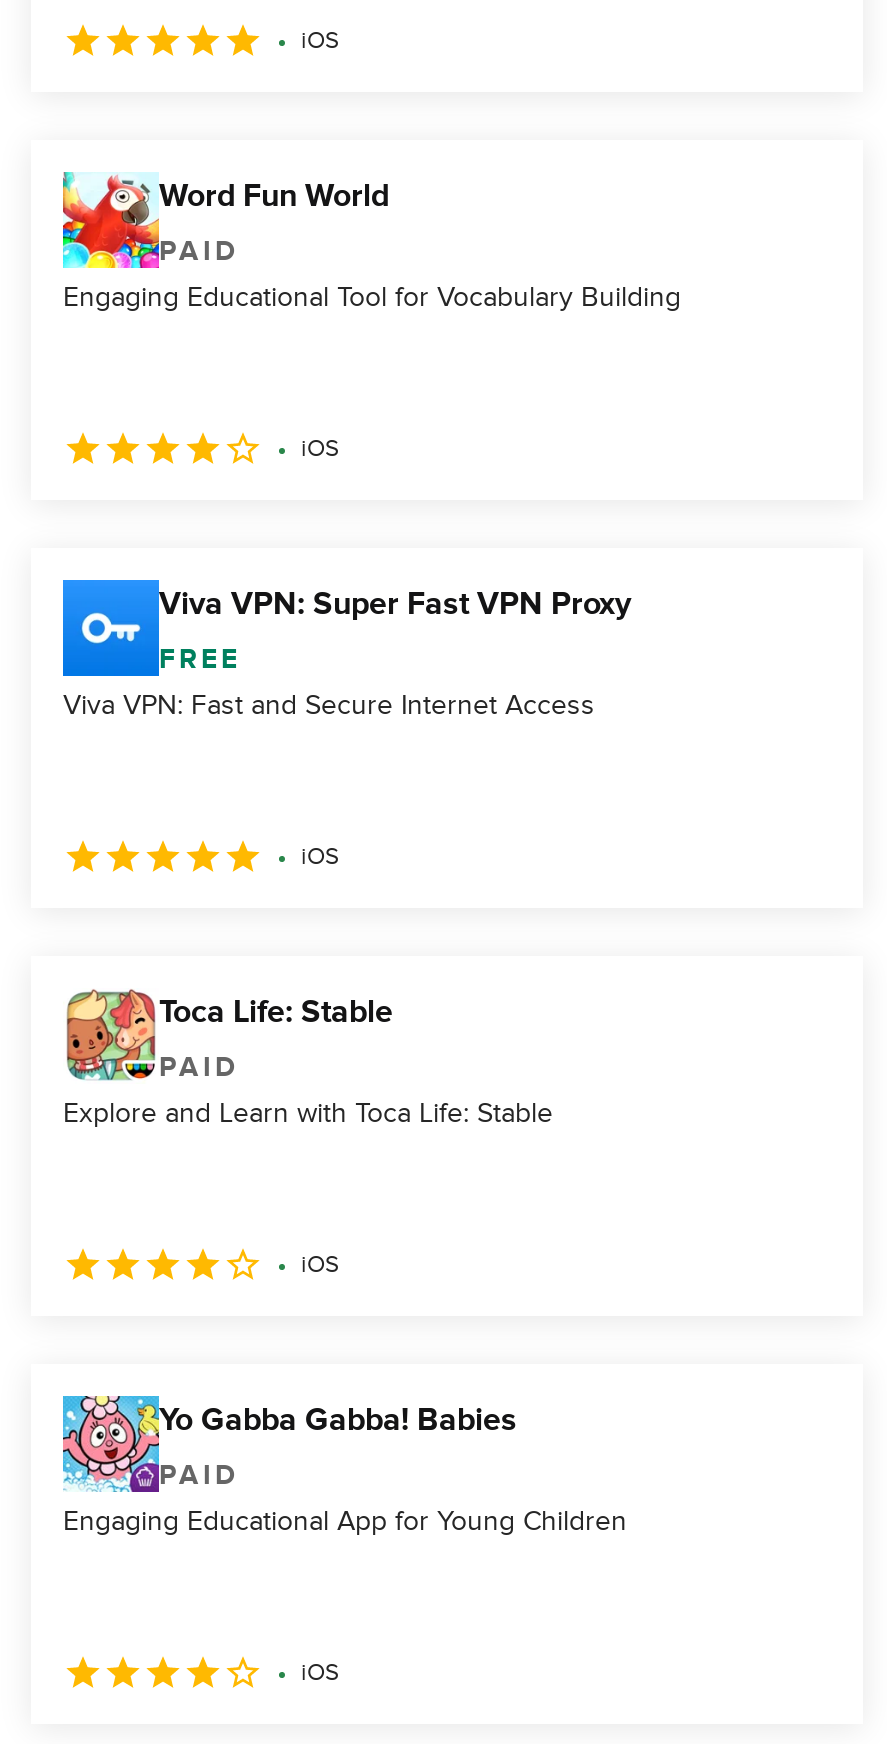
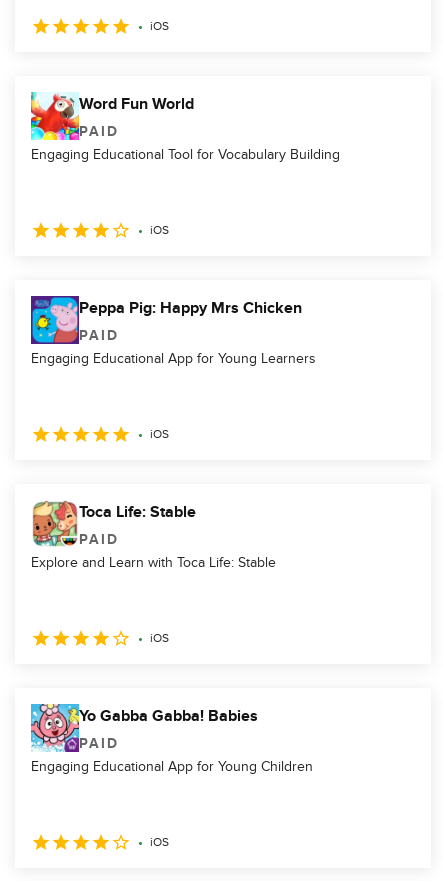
- [image]
- Viva VPN: Super Fast VPN Proxy
- FREE
- Viva VPN: Fast and Secure Internet Access
+ [image]
+ Peppa Pig: Happy Mrs Chicken
+ PAID
+ Engaging Educational App for Young Learners
